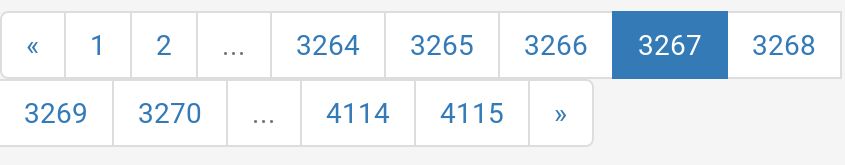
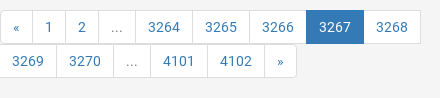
- 4114
+ 4101

- 4115
+ 4102
